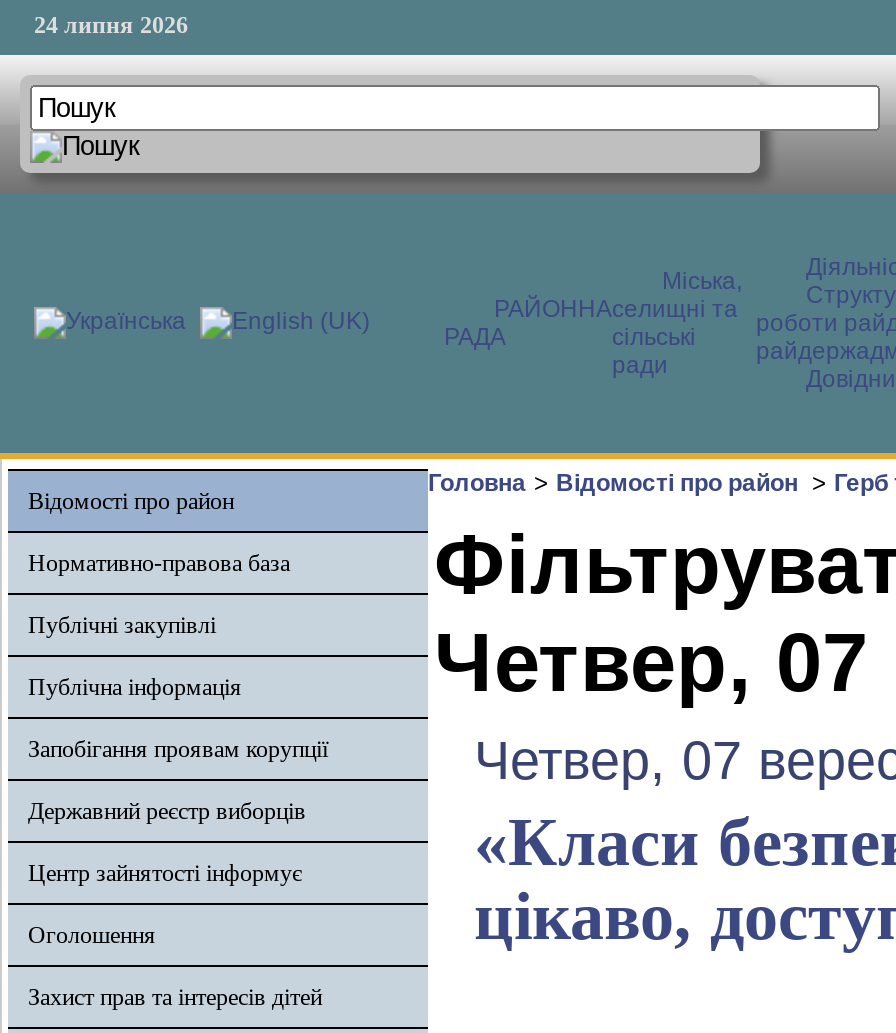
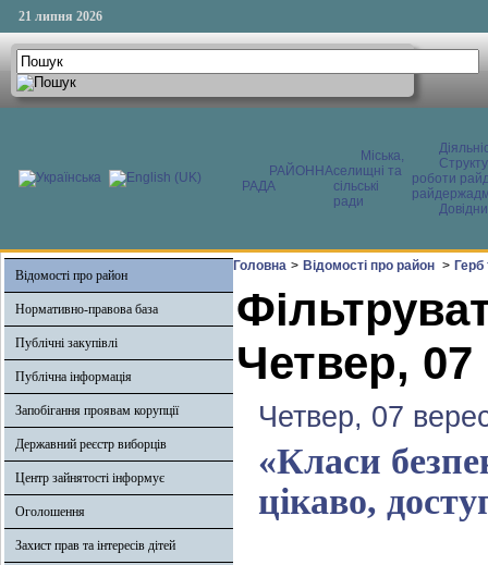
- 24 липня 2026
+ 21 липня 2026
